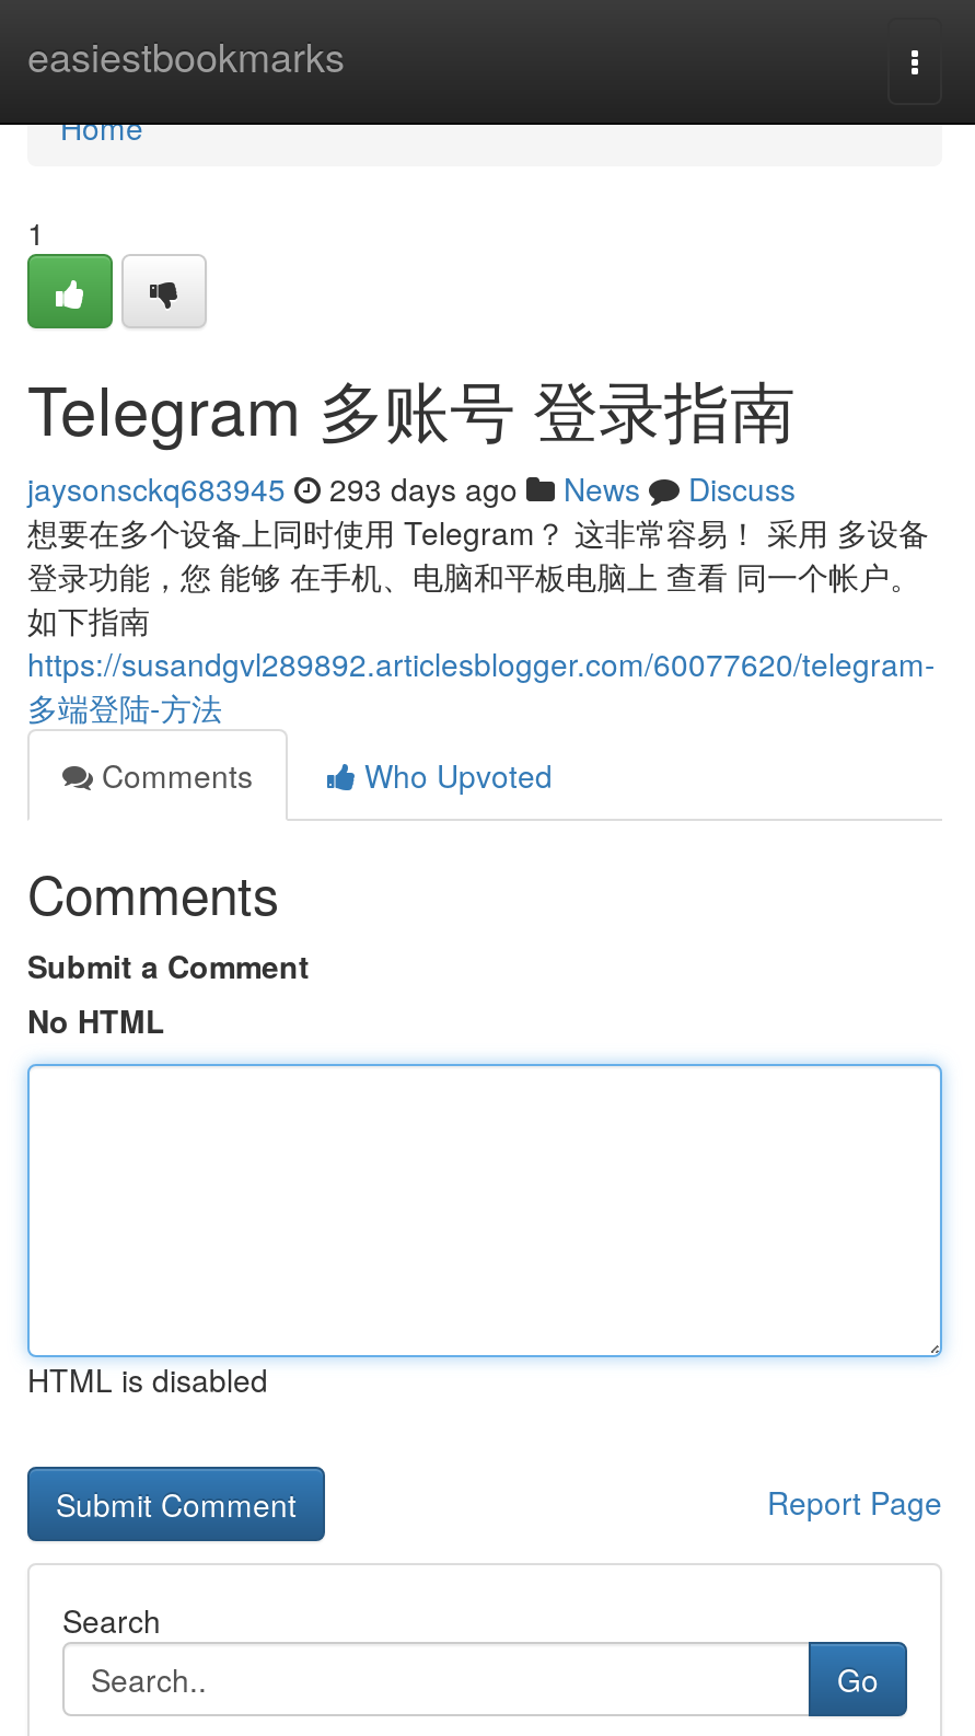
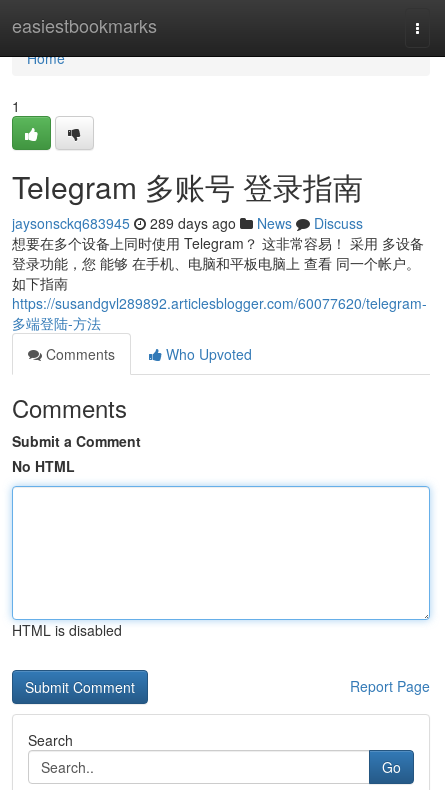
- jaysonsckq683945 293 days ago News Discuss
+ jaysonsckq683945 289 days ago News Discuss
